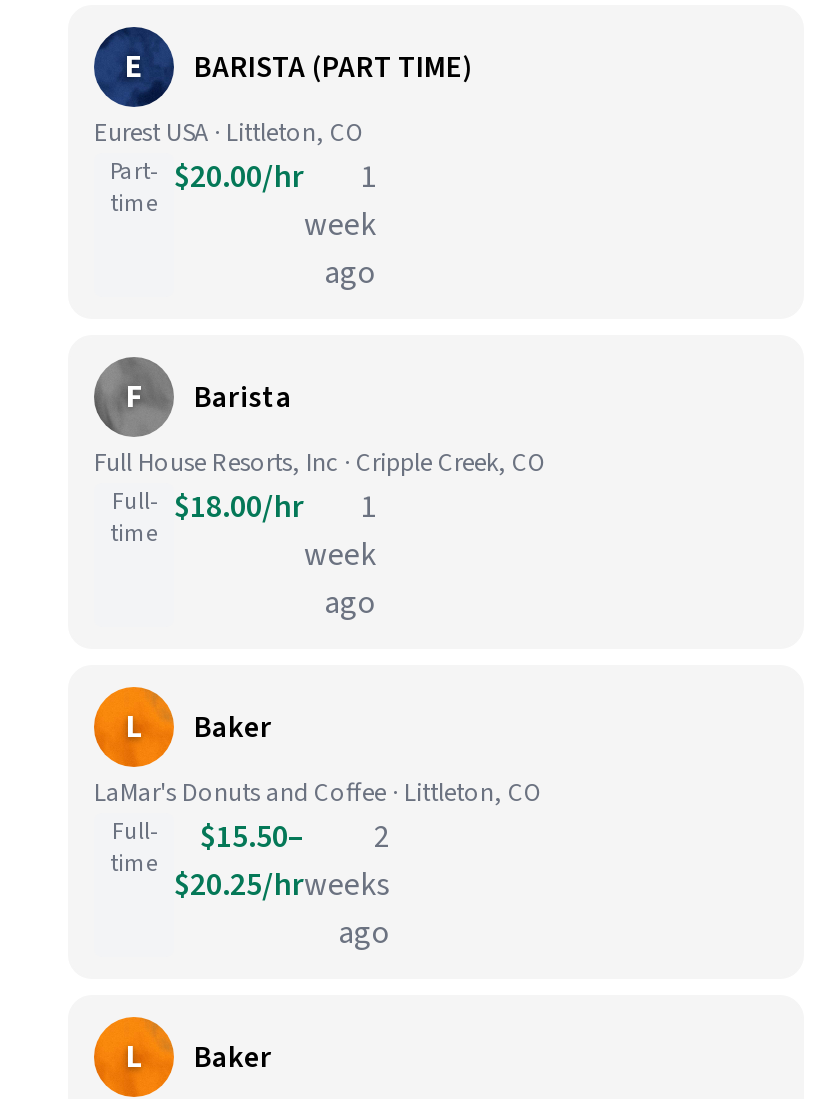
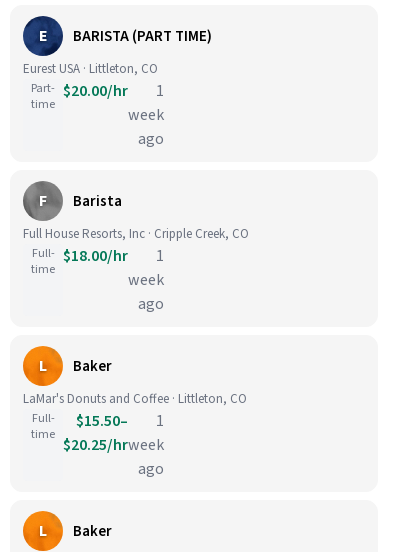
- 2
- weeks
+ 1
+ week
